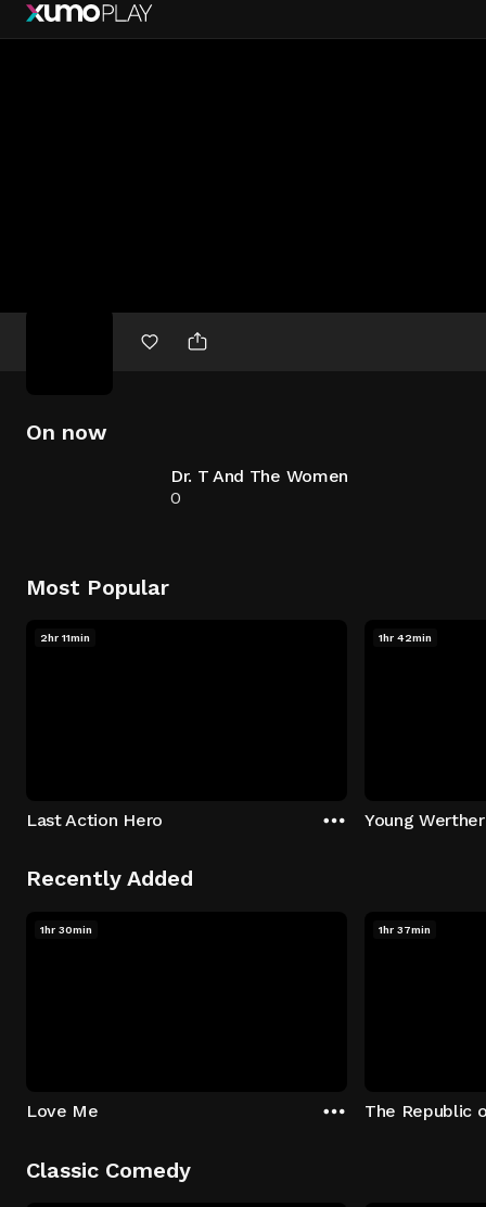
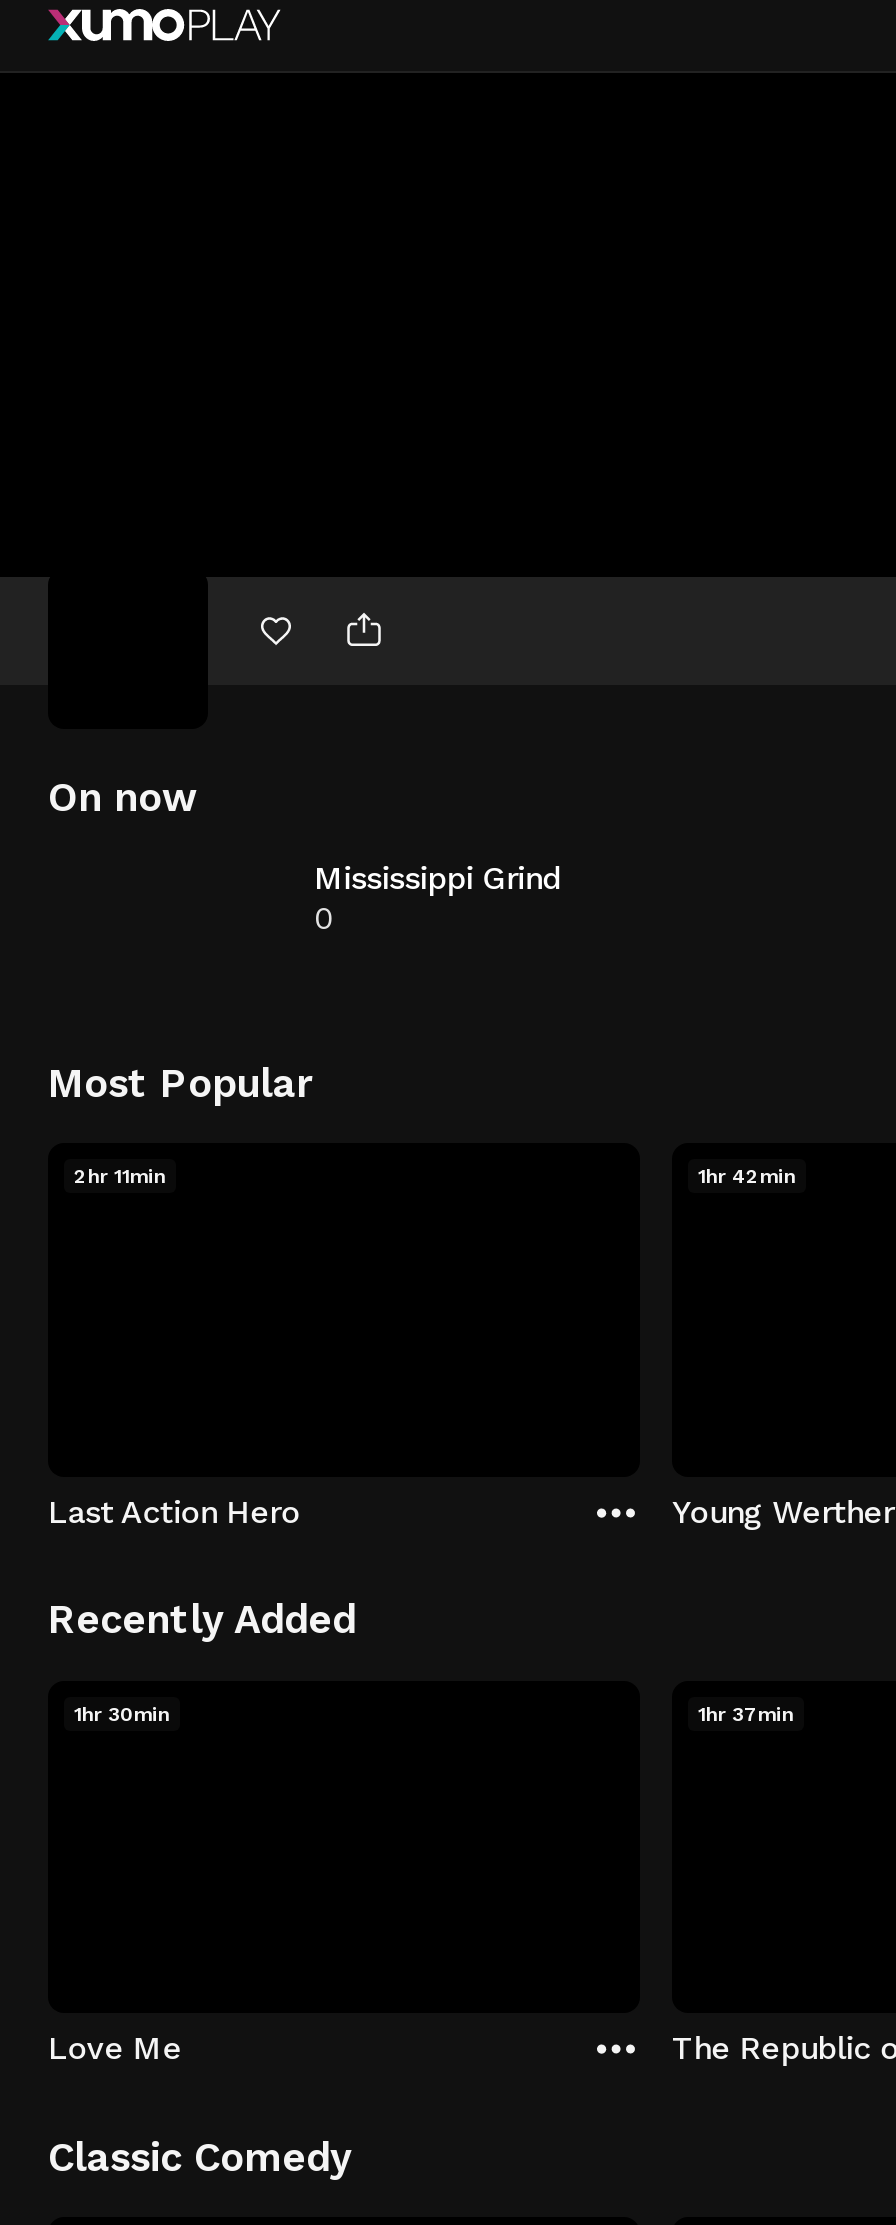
- Dr. T And The Women
+ Mississippi Grind
